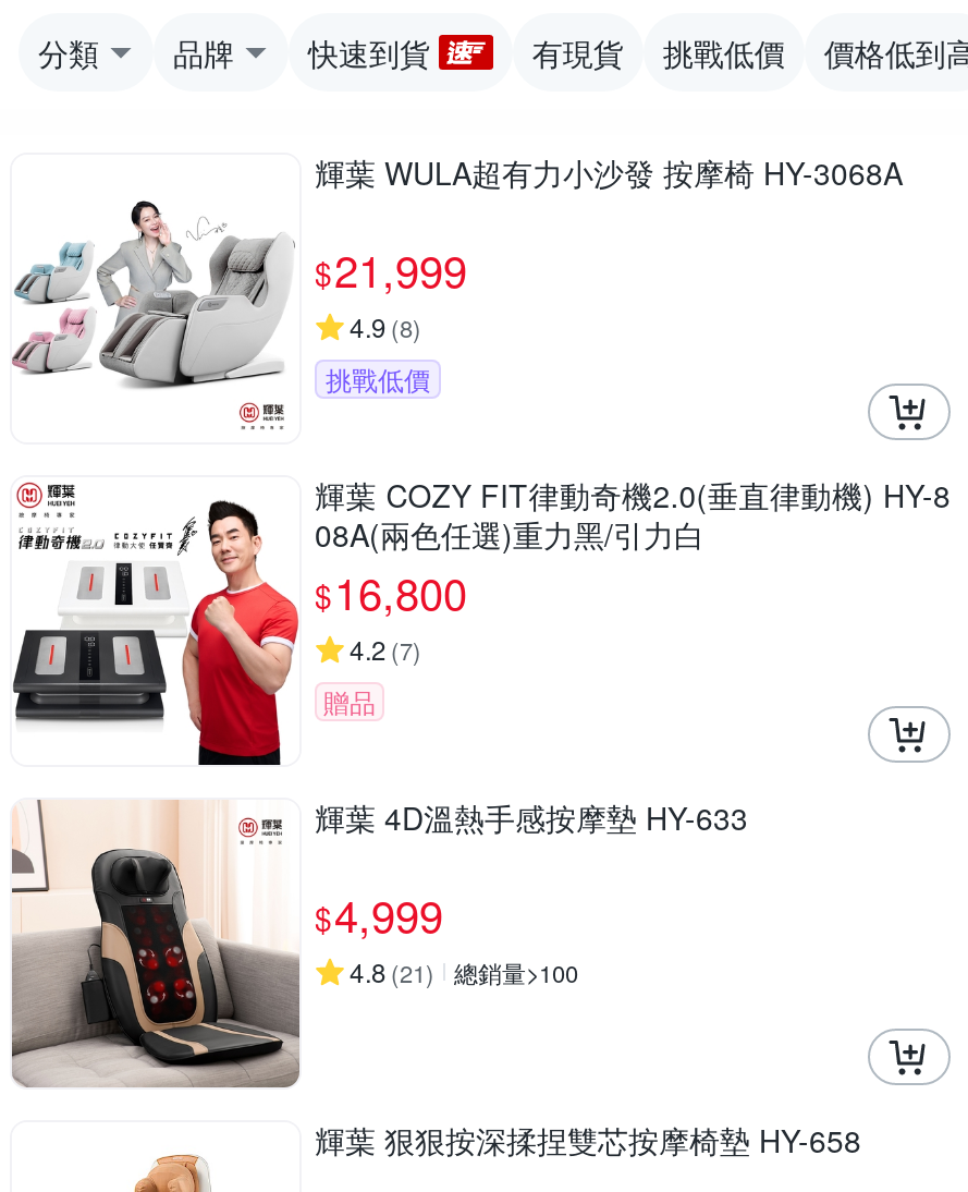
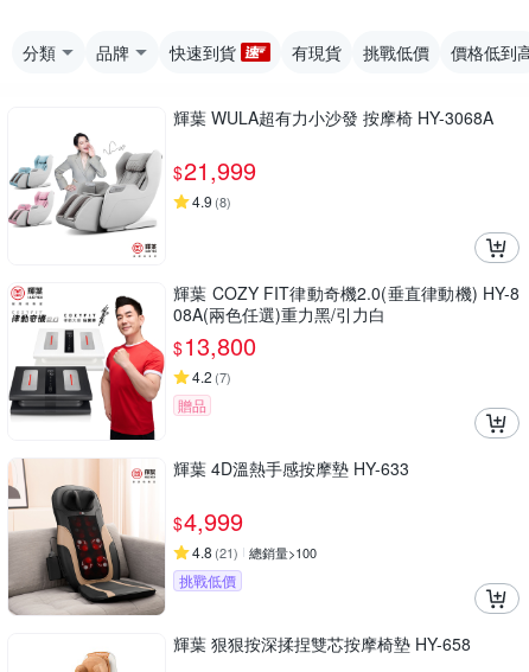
- 挑戰低價

- $16,800
+ $13,800

+ 挑戰低價
